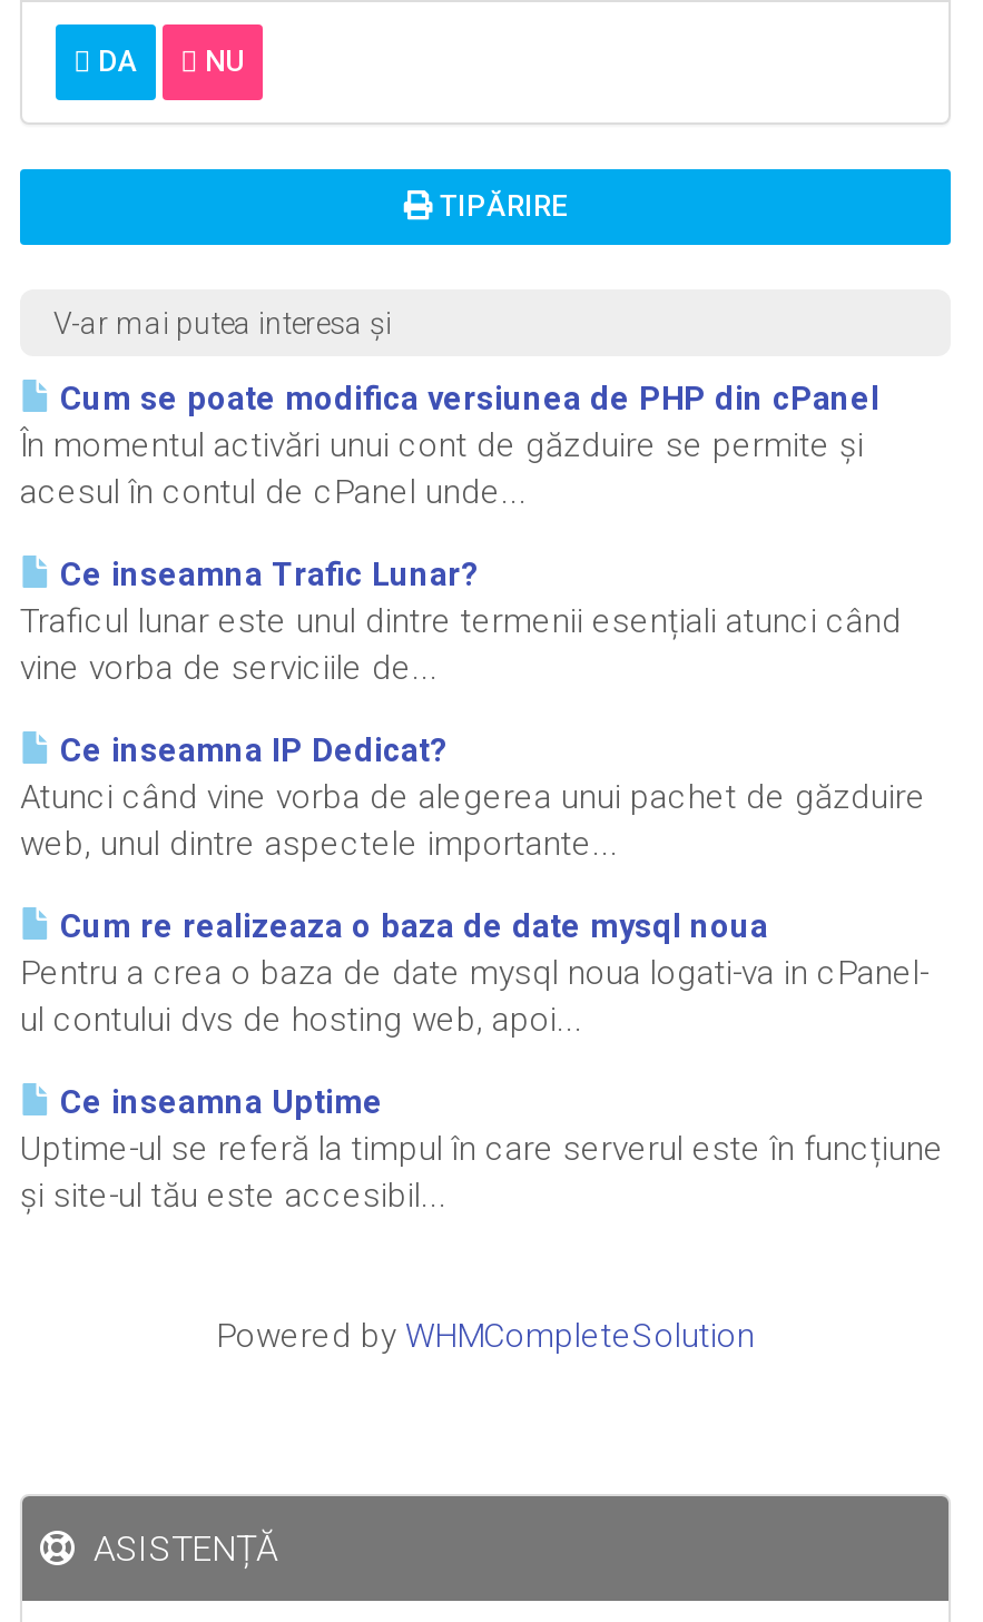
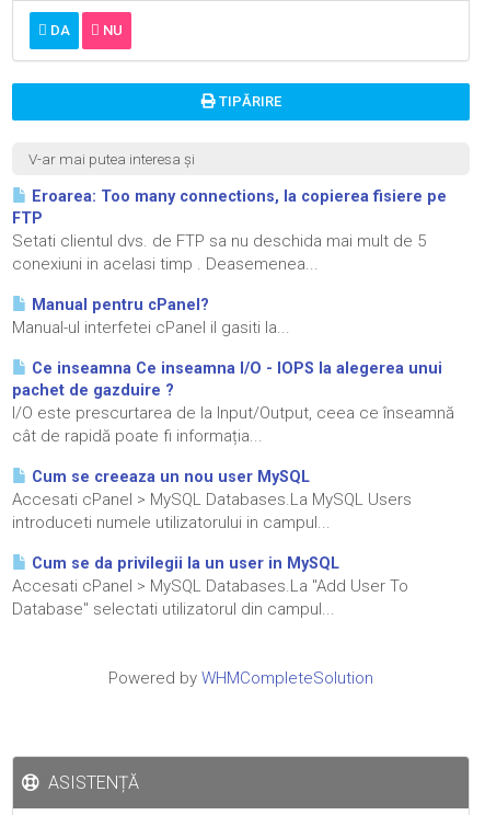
- Cum se poate modifica versiunea de PHP din cPanel
- În momentul activări unui cont de găzduire se permite și
- acesul în contul de cPanel unde...
+ Eroarea: Too many connections, la copierea fisiere pe
+ FTP
+ Setati clientul dvs. de FTP sa nu deschida mai mult de 5
+ conexiuni in acelasi timp . Deasemenea...

- Ce inseamna Trafic Lunar?
- Traficul lunar este unul dintre termenii esențiali atunci când
- vine vorba de serviciile de...
+ Manual pentru cPanel?
+ Manual-ul interfetei cPanel il gasiti la...

- Ce inseamna IP Dedicat?
- Atunci când vine vorba de alegerea unui pachet de găzduire
- web, unul dintre aspectele importante...
+ Ce inseamna Ce inseamna I/O - IOPS la alegerea unui
+ pachet de gazduire ?
+ I/O este prescurtarea de la Input/Output, ceea ce înseamnă
+ cât de rapidă poate fi informația...

- Cum re realizeaza o baza de date mysql noua
- Pentru a crea o baza de date mysql noua logati-va in cPanel-
- ul contului dvs de hosting web, apoi...
+ Cum se creeaza un nou user MySQL
+ Accesati cPanel > MySQL Databases.La MySQL Users
+ introduceti numele utilizatorului in campul...

- Ce inseamna Uptime
- Uptime-ul se referă la timpul în care serverul este în funcțiune
- și site-ul tău este accesibil...
+ Cum se da privilegii la un user in MySQL
+ Accesati cPanel > MySQL Databases.La "Add User To
+ Database" selectati utilizatorul din campul...
